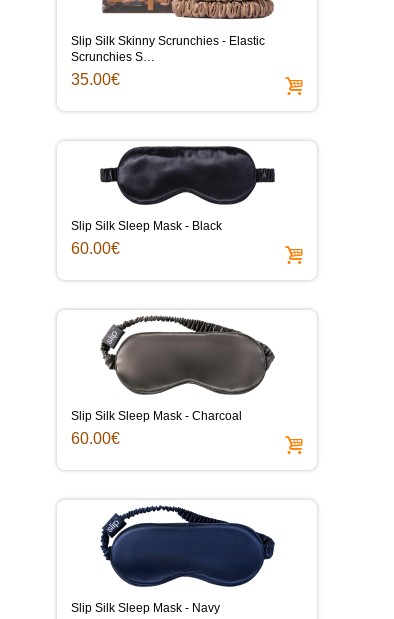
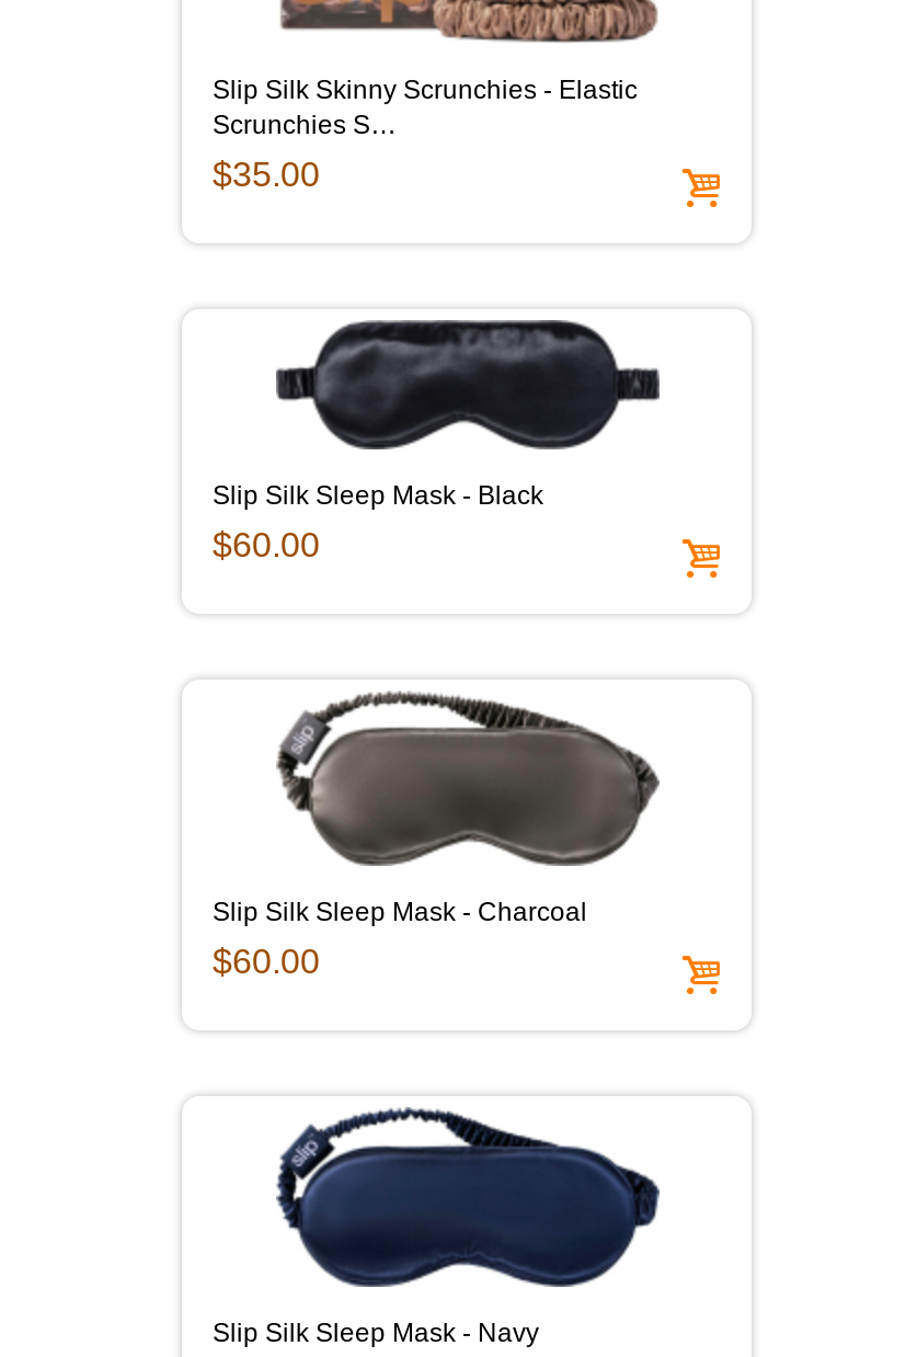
- 35.00€
+ $35.00

- 60.00€
+ $60.00

- 60.00€
+ $60.00
